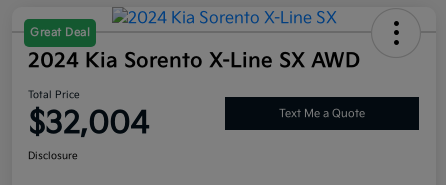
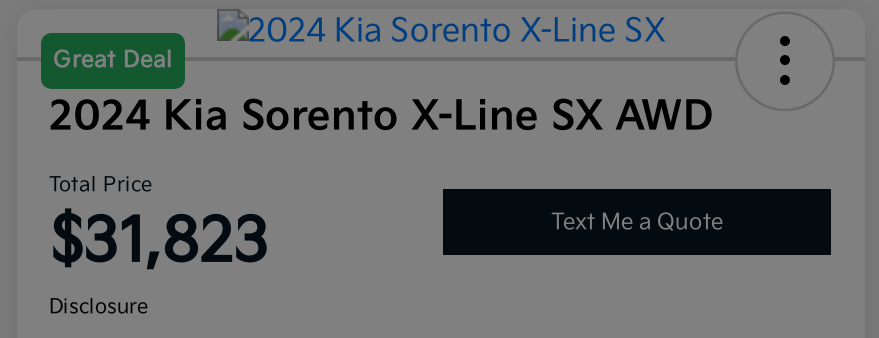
- $32,004
+ $31,823
